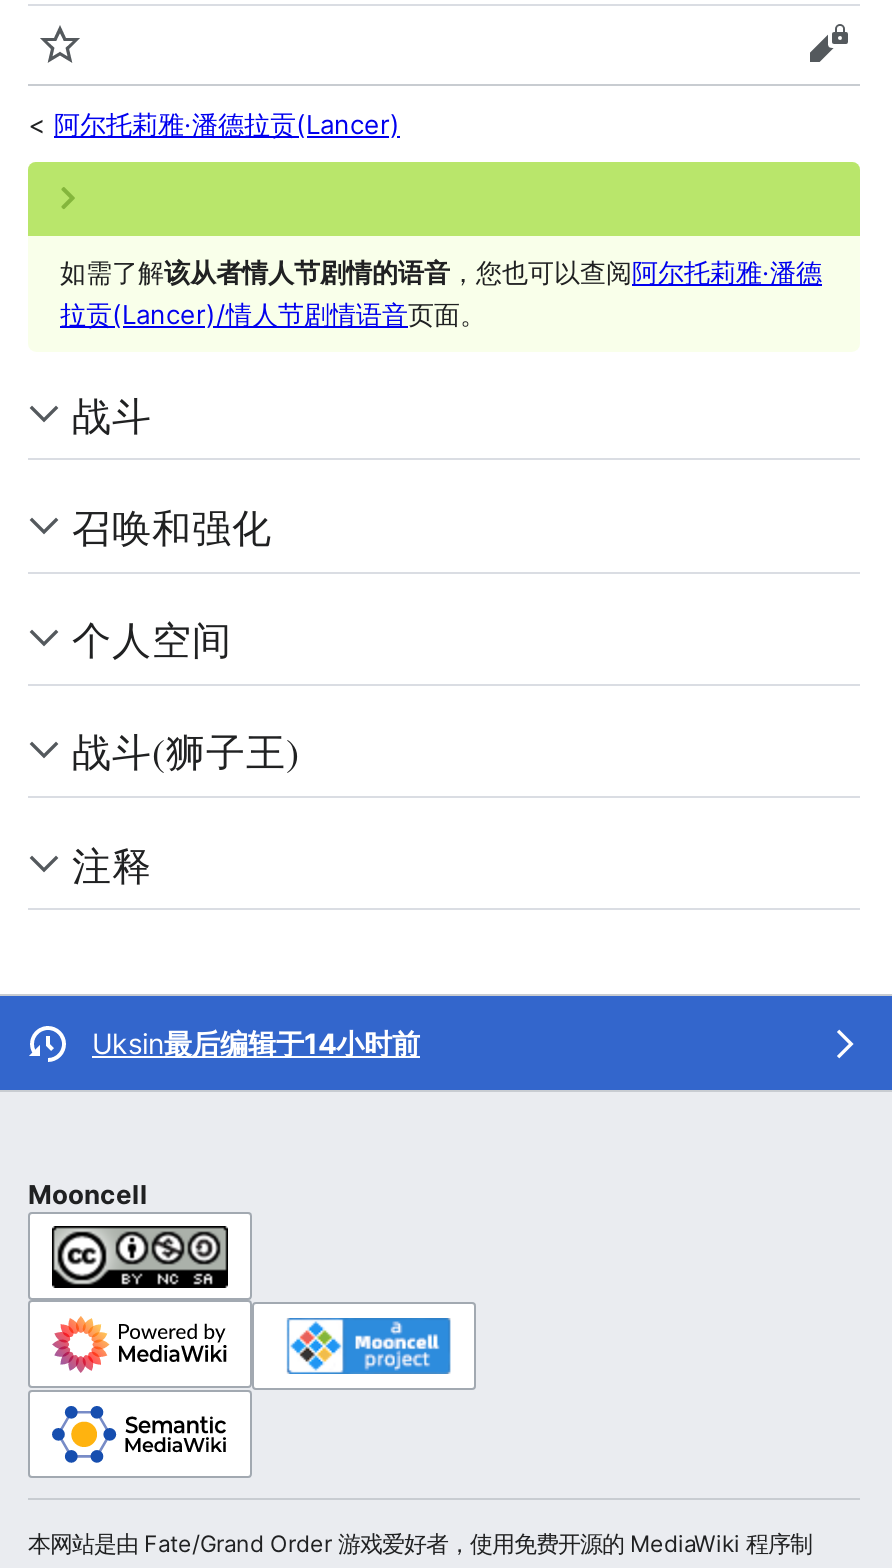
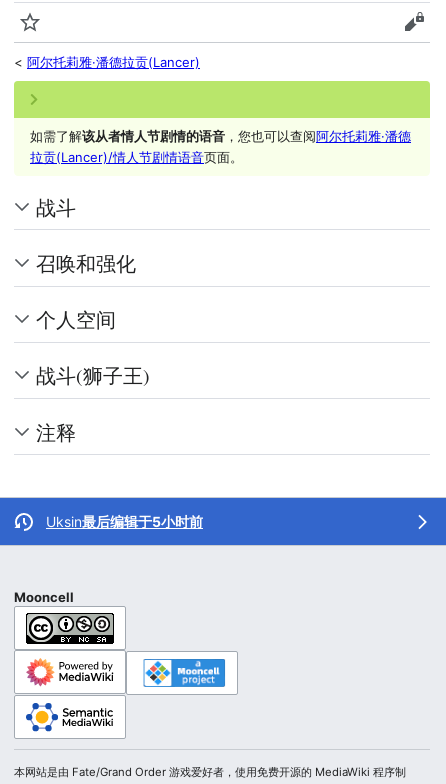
- Uksin最后编辑于14小时前
+ Uksin最后编辑于5小时前
